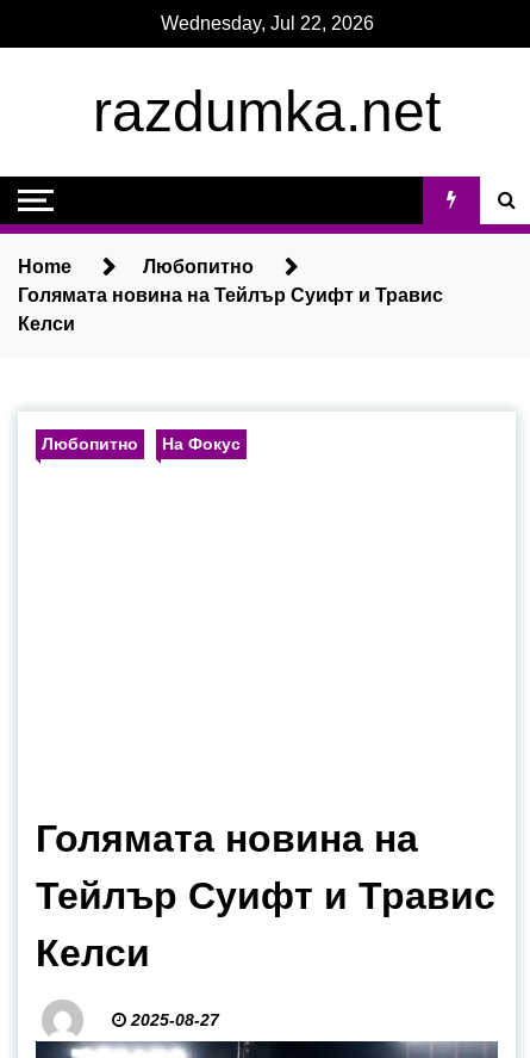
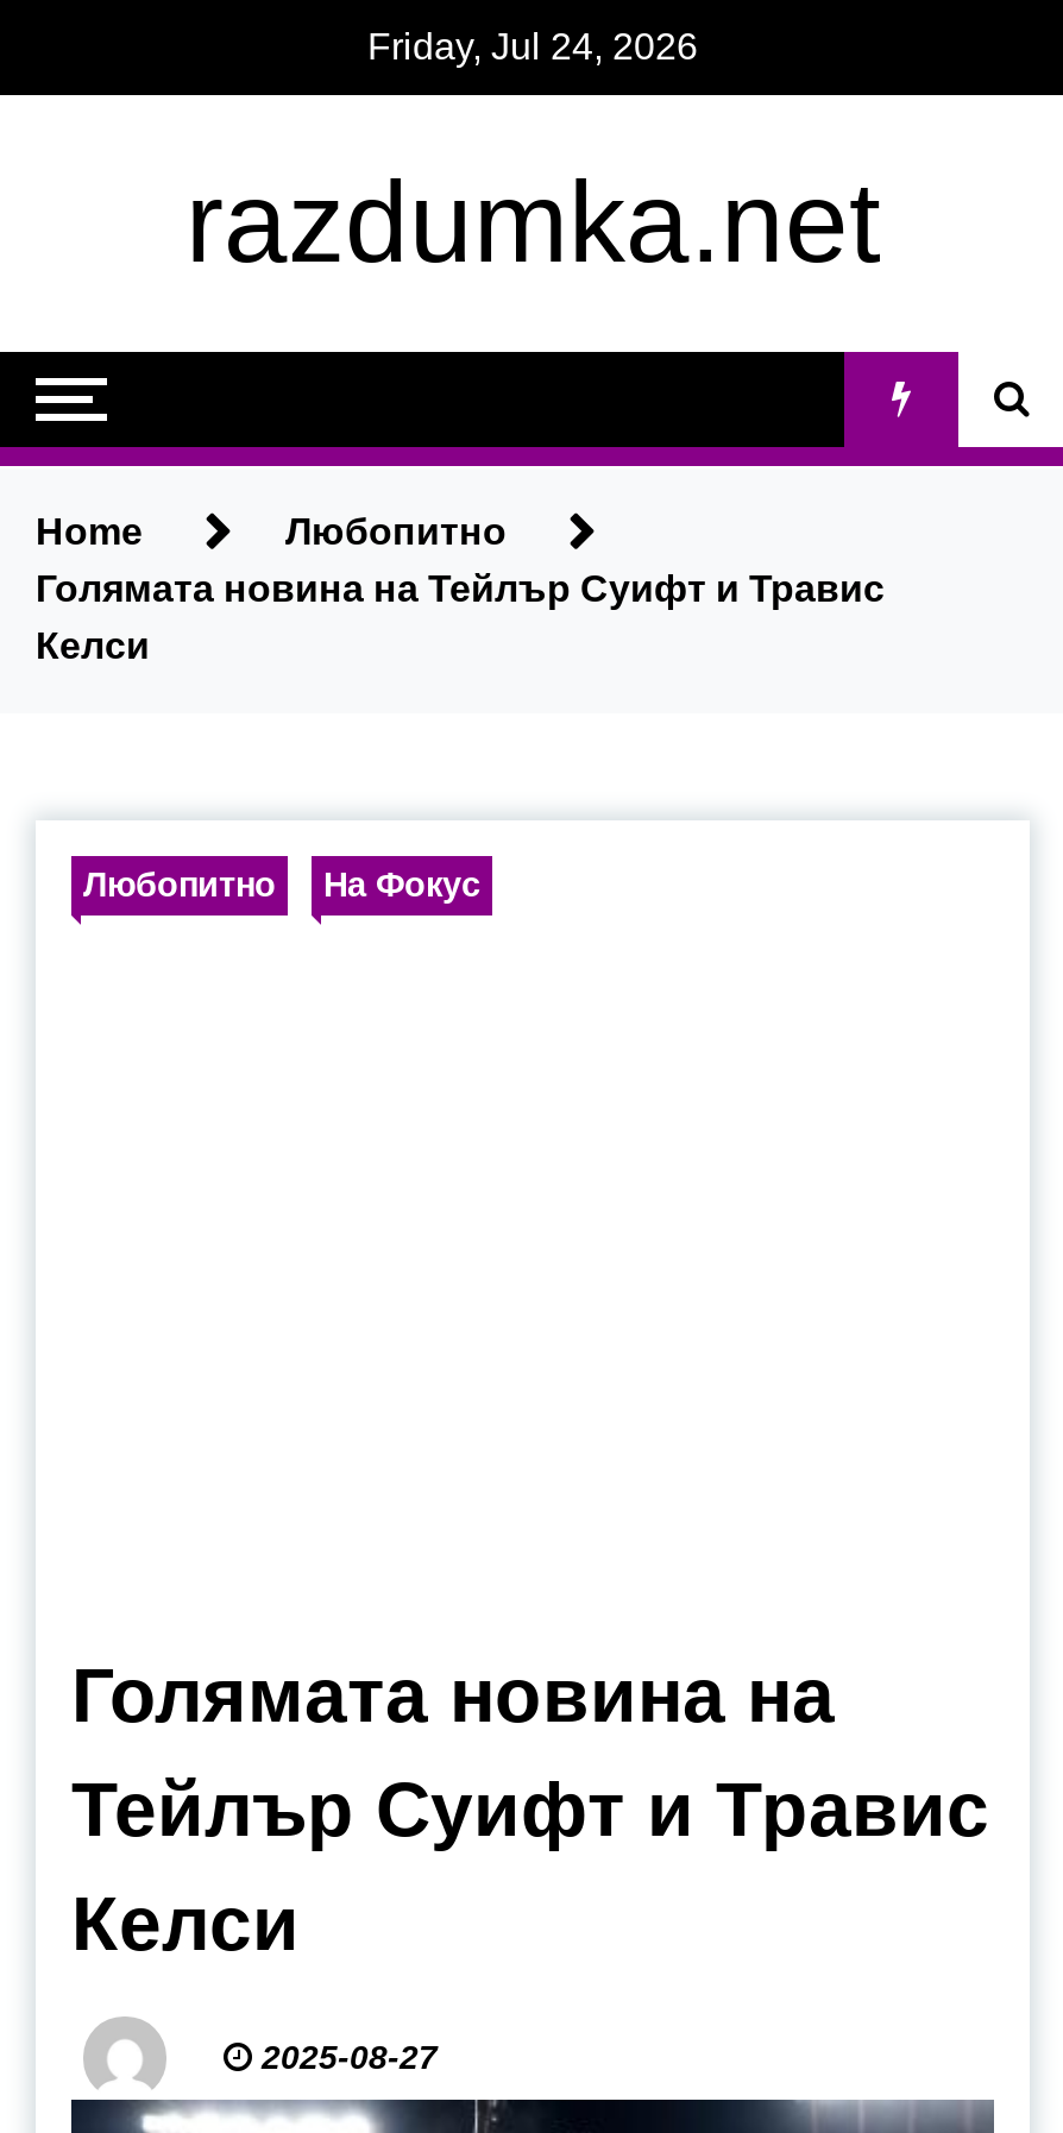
- Wednesday, Jul 22, 2026
+ Friday, Jul 24, 2026
